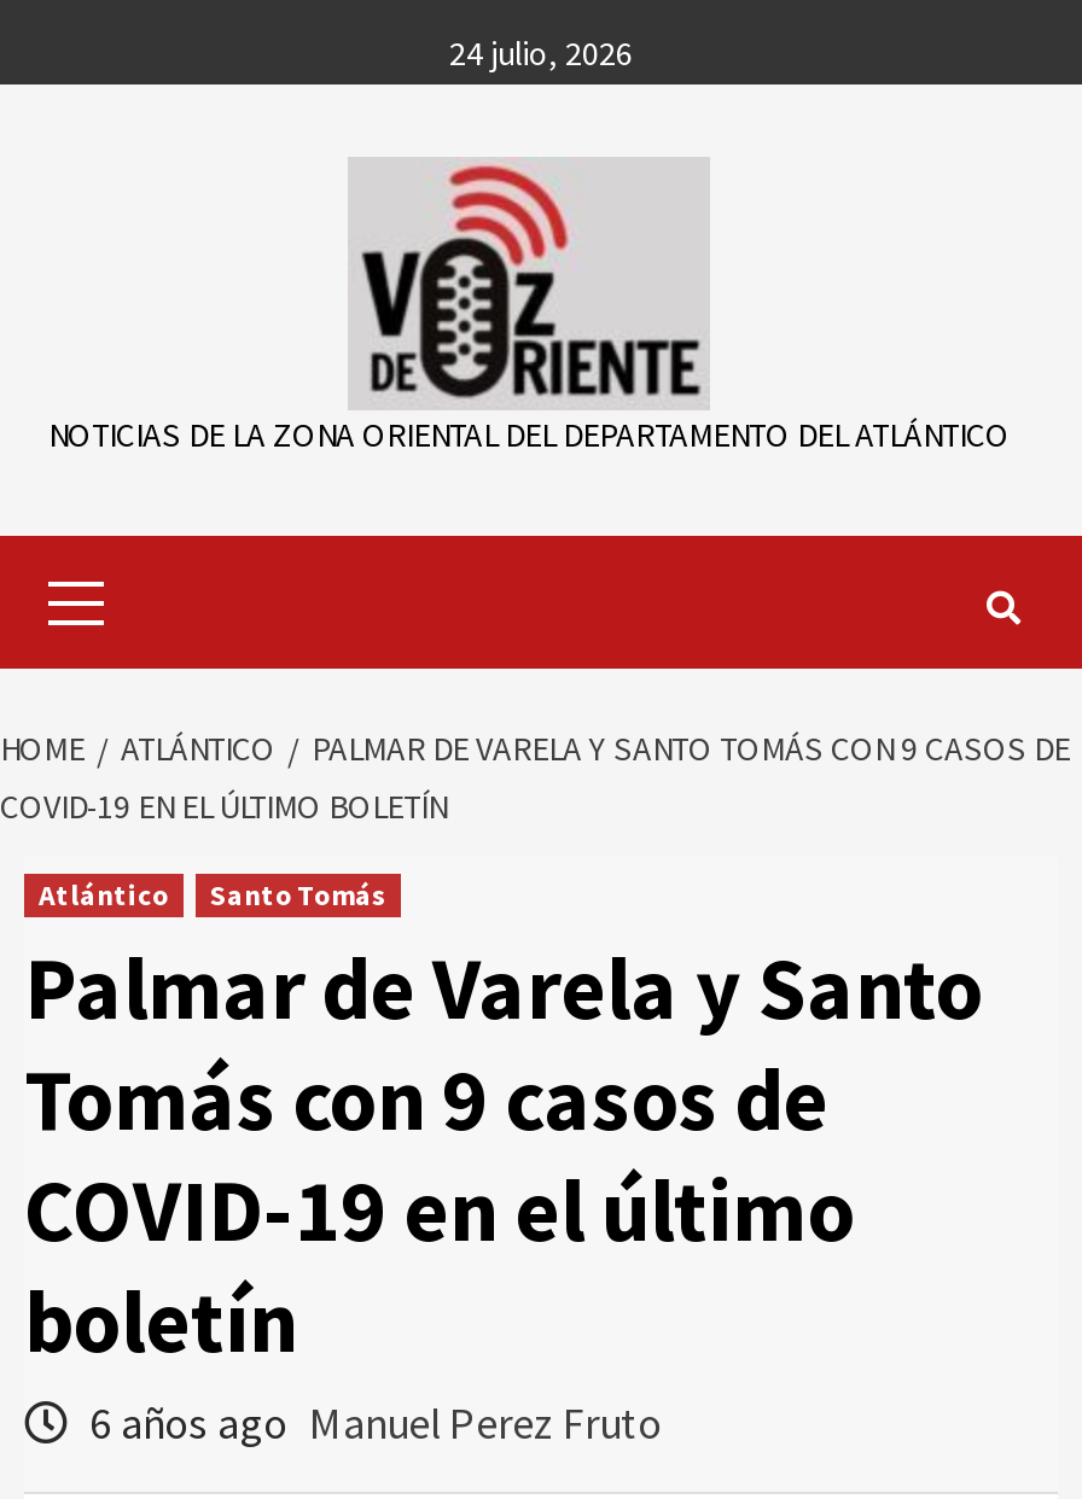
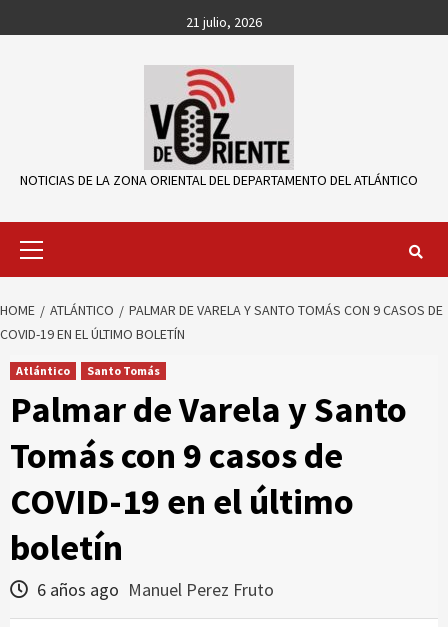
- 24 julio, 2026
+ 21 julio, 2026
